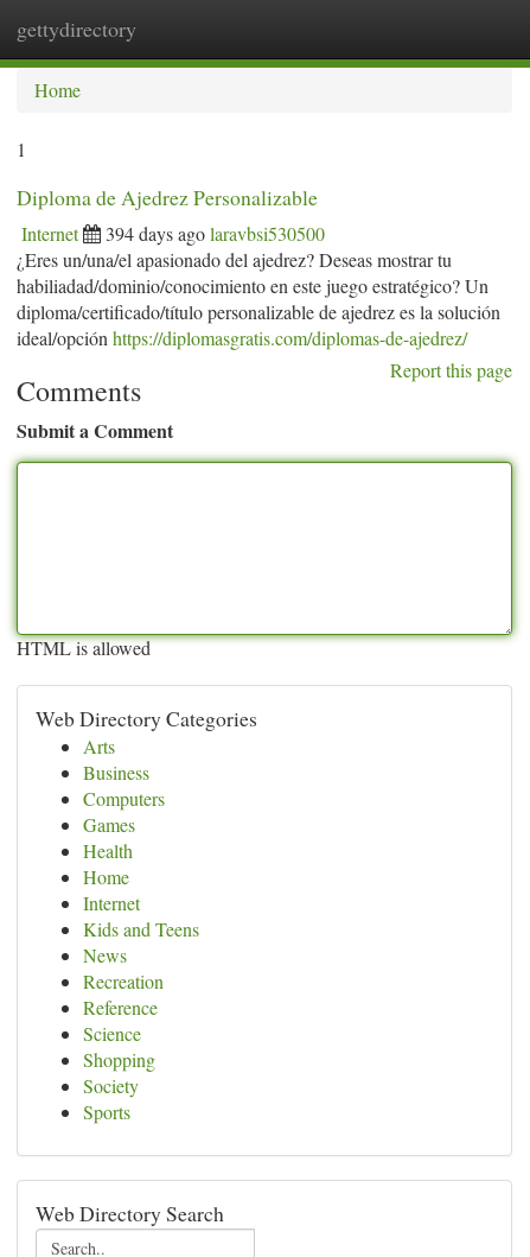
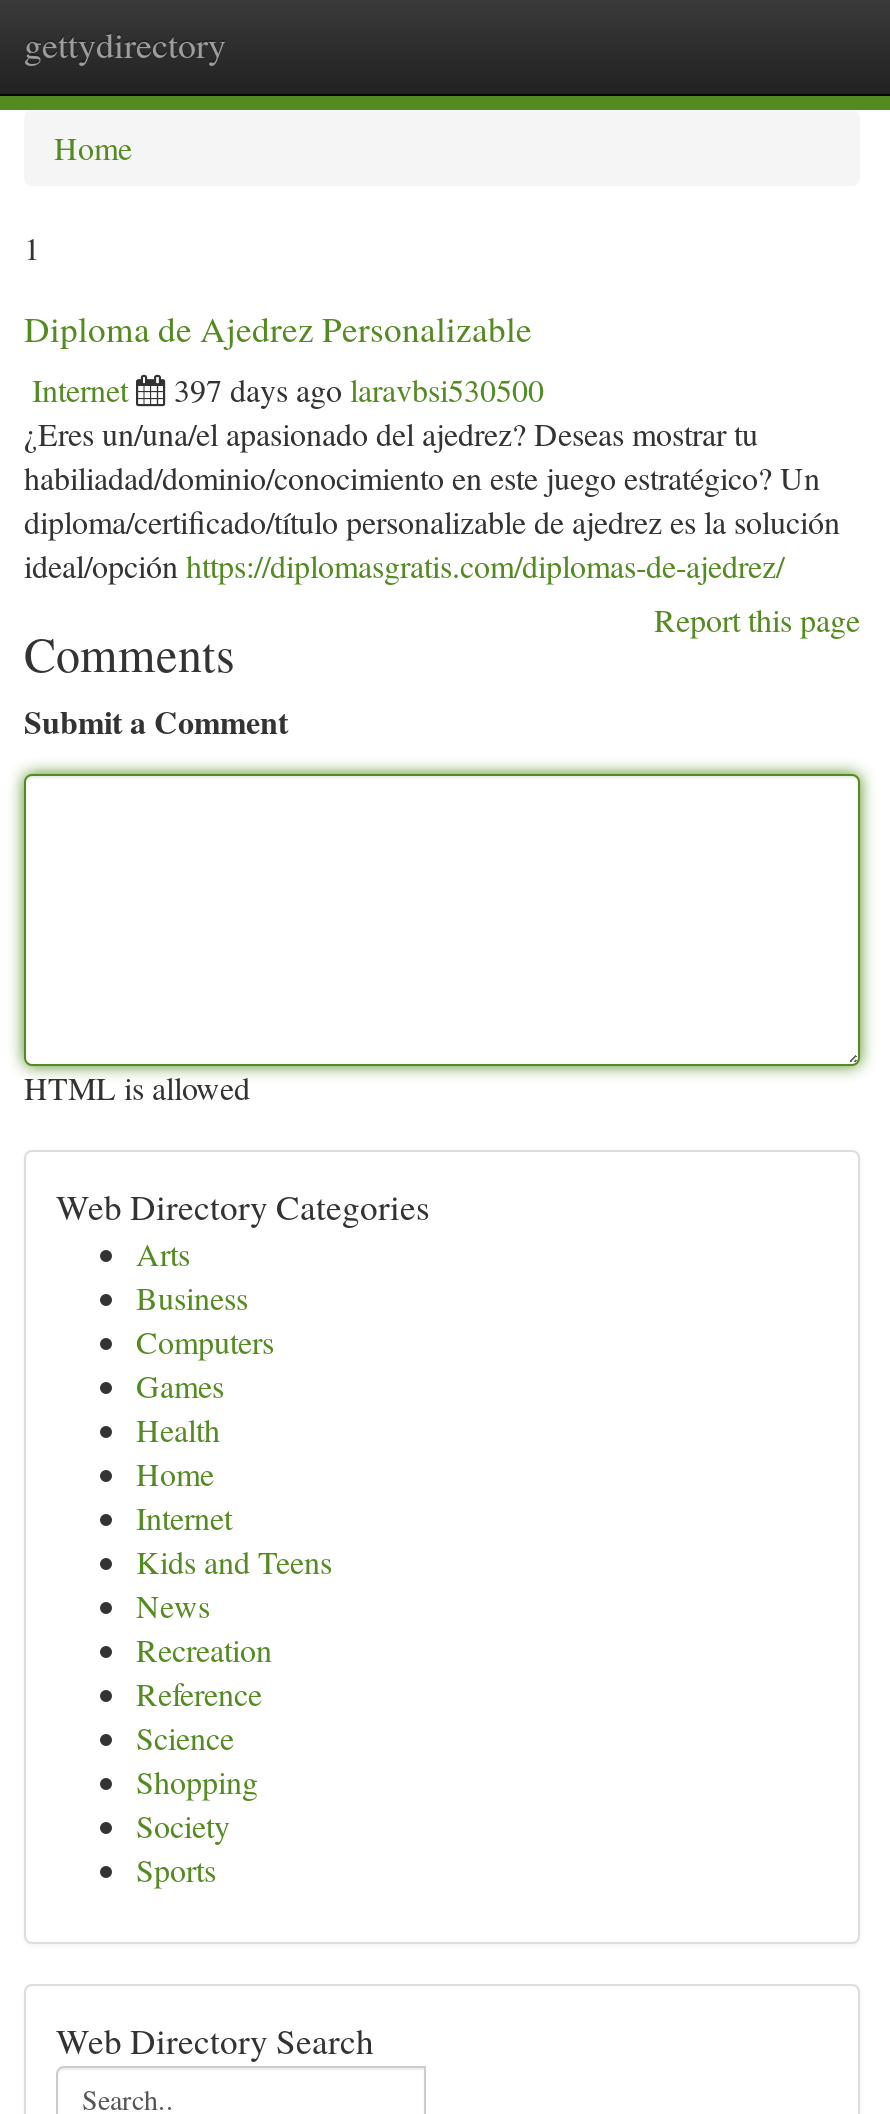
- 394 days ago laravbsi530500
+ 397 days ago laravbsi530500
